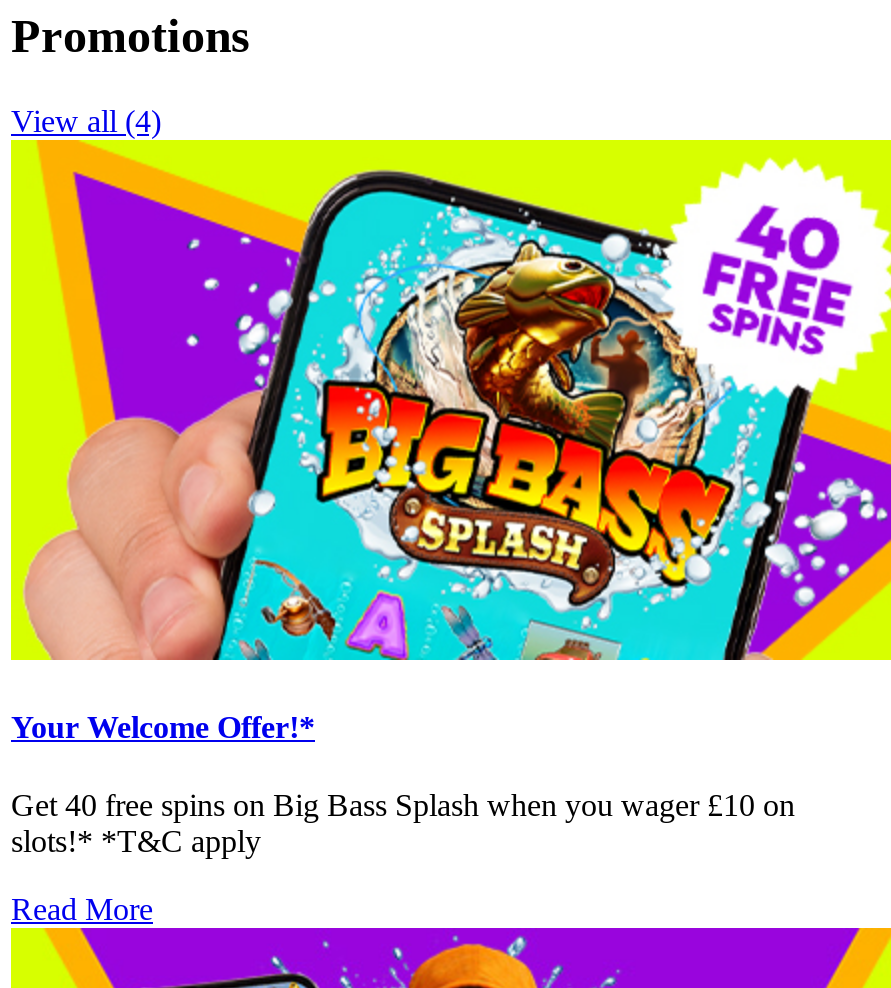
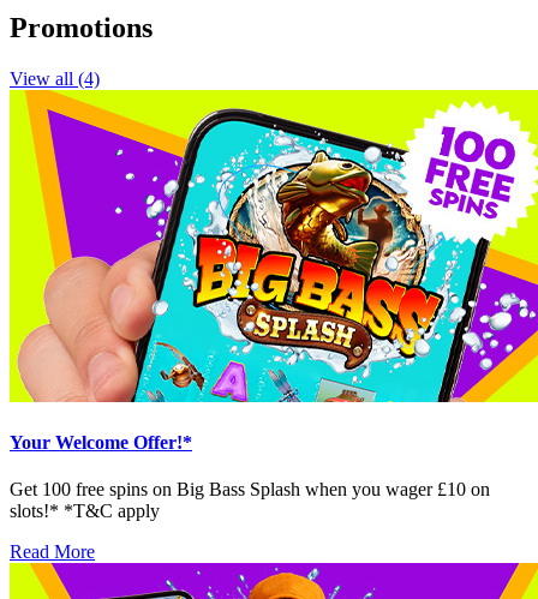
- [image]
+ [image]

- Get 40 free spins on Big Bass Splash when you wager £10 on
+ Get 100 free spins on Big Bass Splash when you wager £10 on
